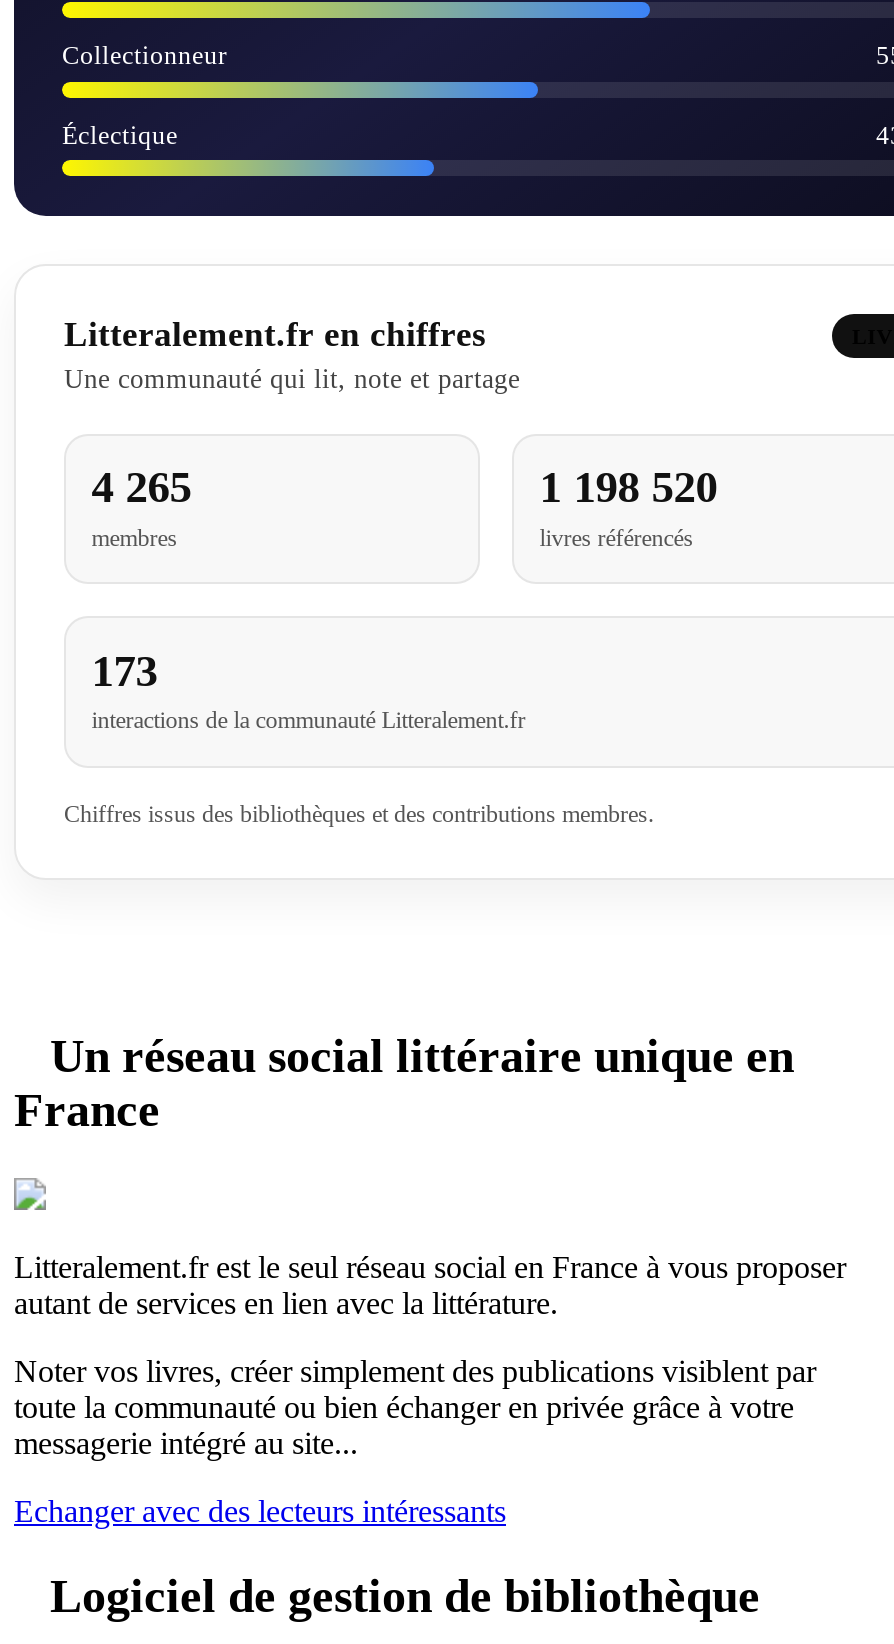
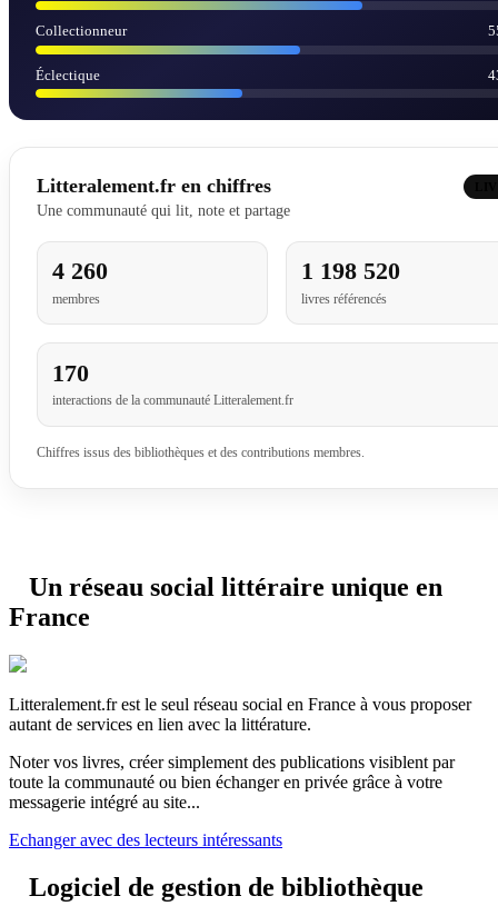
- 4 265
+ 4 260

- 173
+ 170
